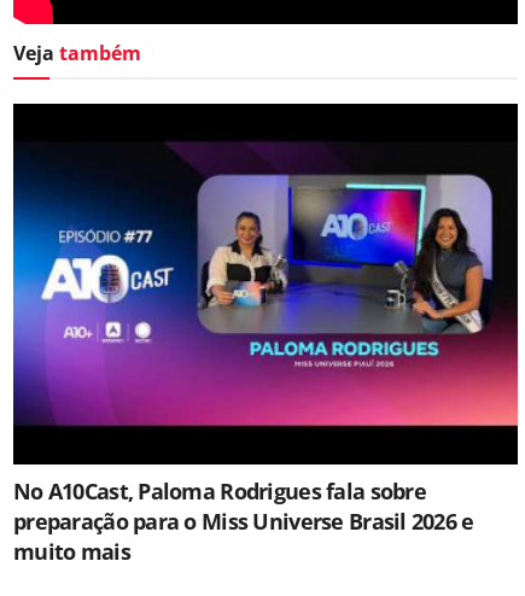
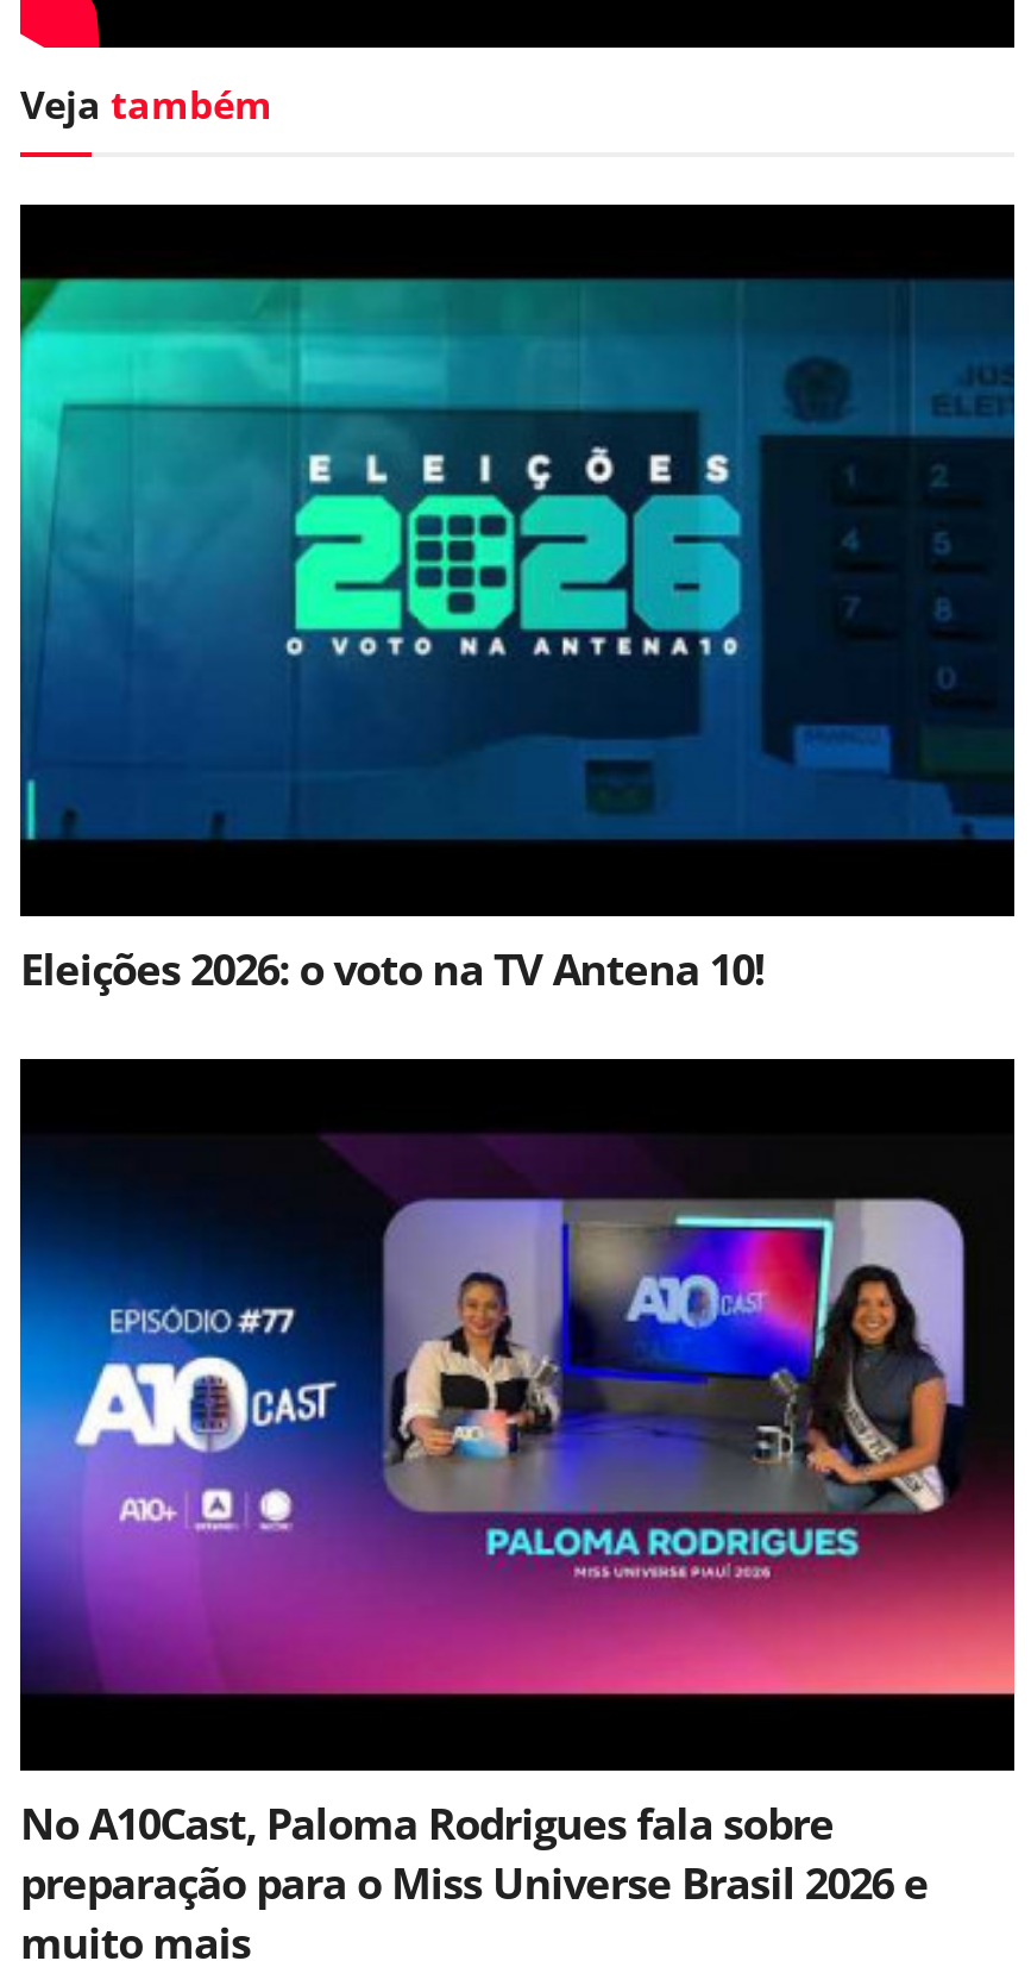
+ [image]

+ Eleições 2026: o voto na TV Antena 10!
